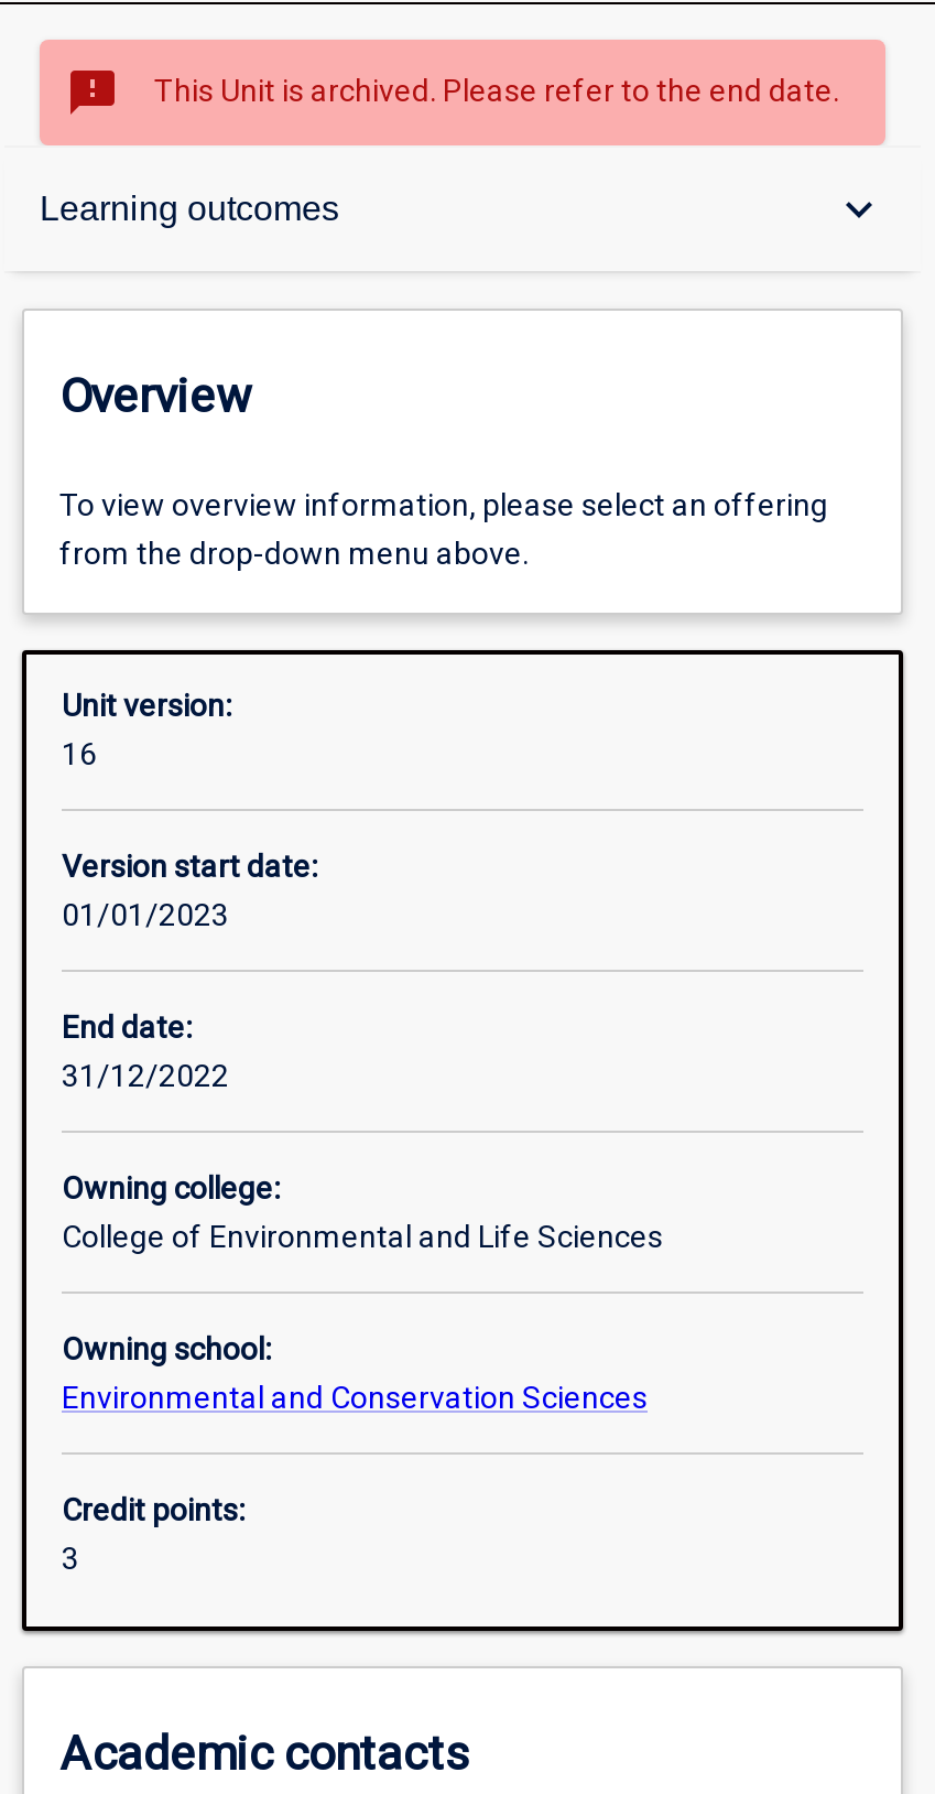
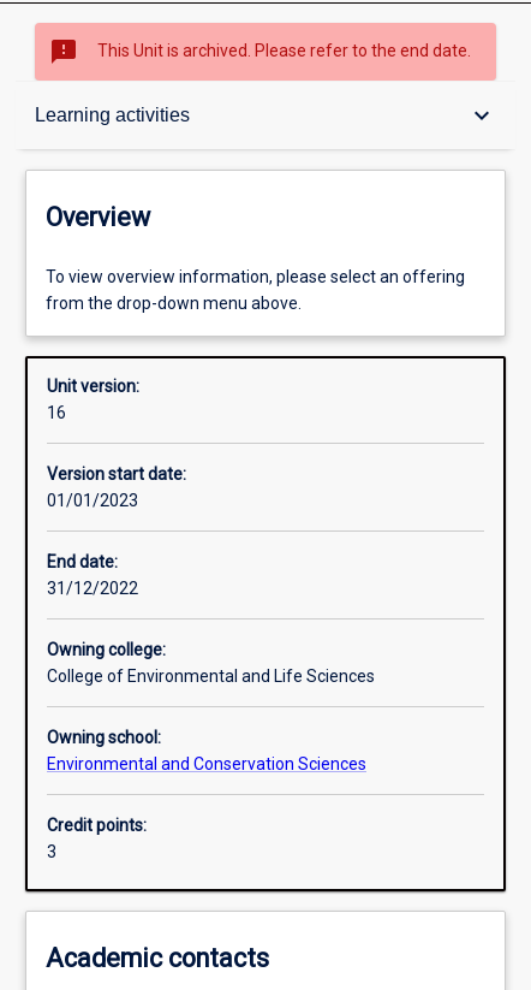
- Learning outcomes
+ Learning activities
